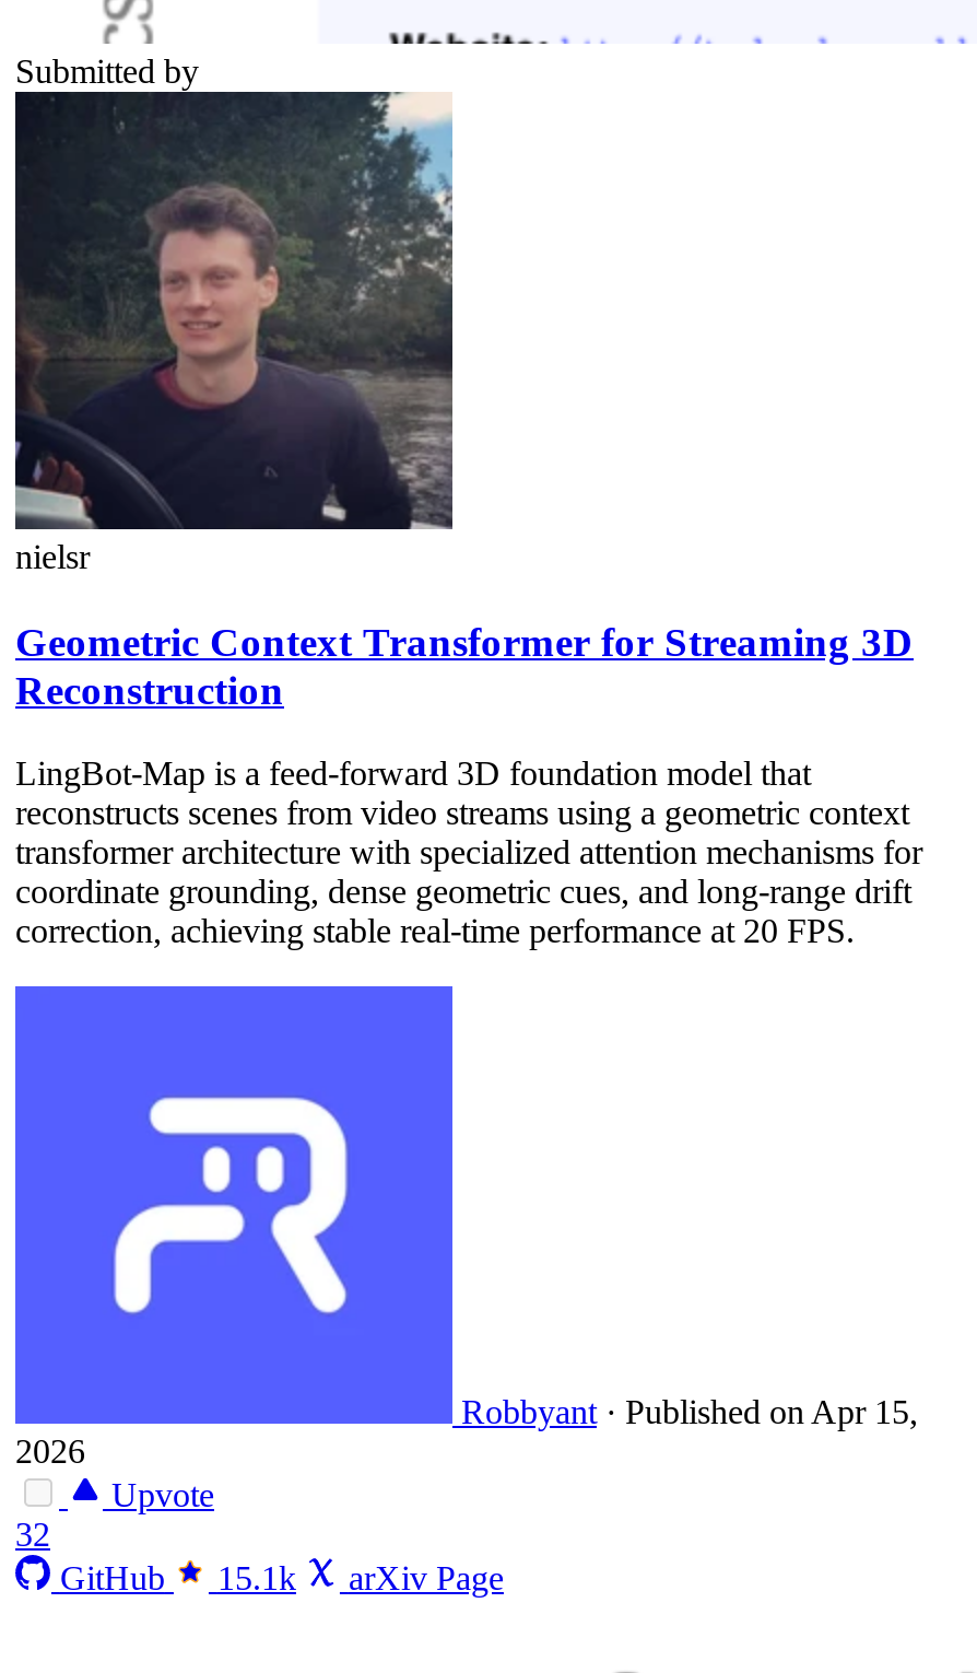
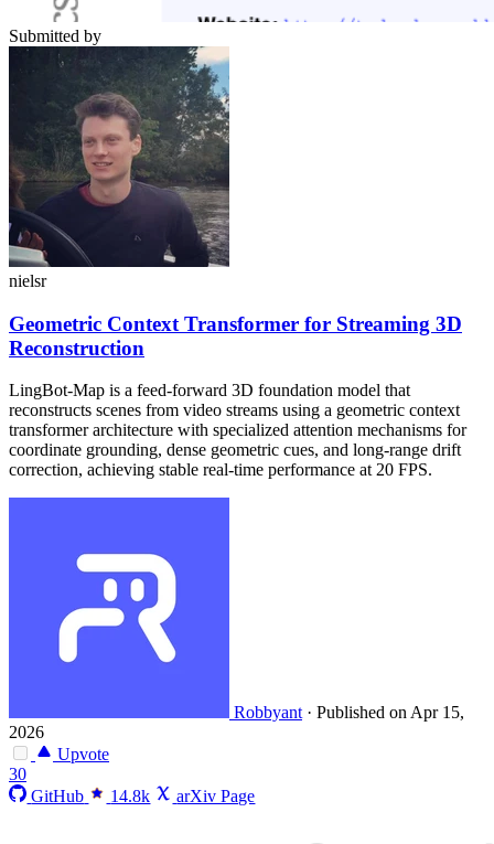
- 32
+ 30

- GitHub 15.1k arXiv Page
+ GitHub 14.8k arXiv Page
